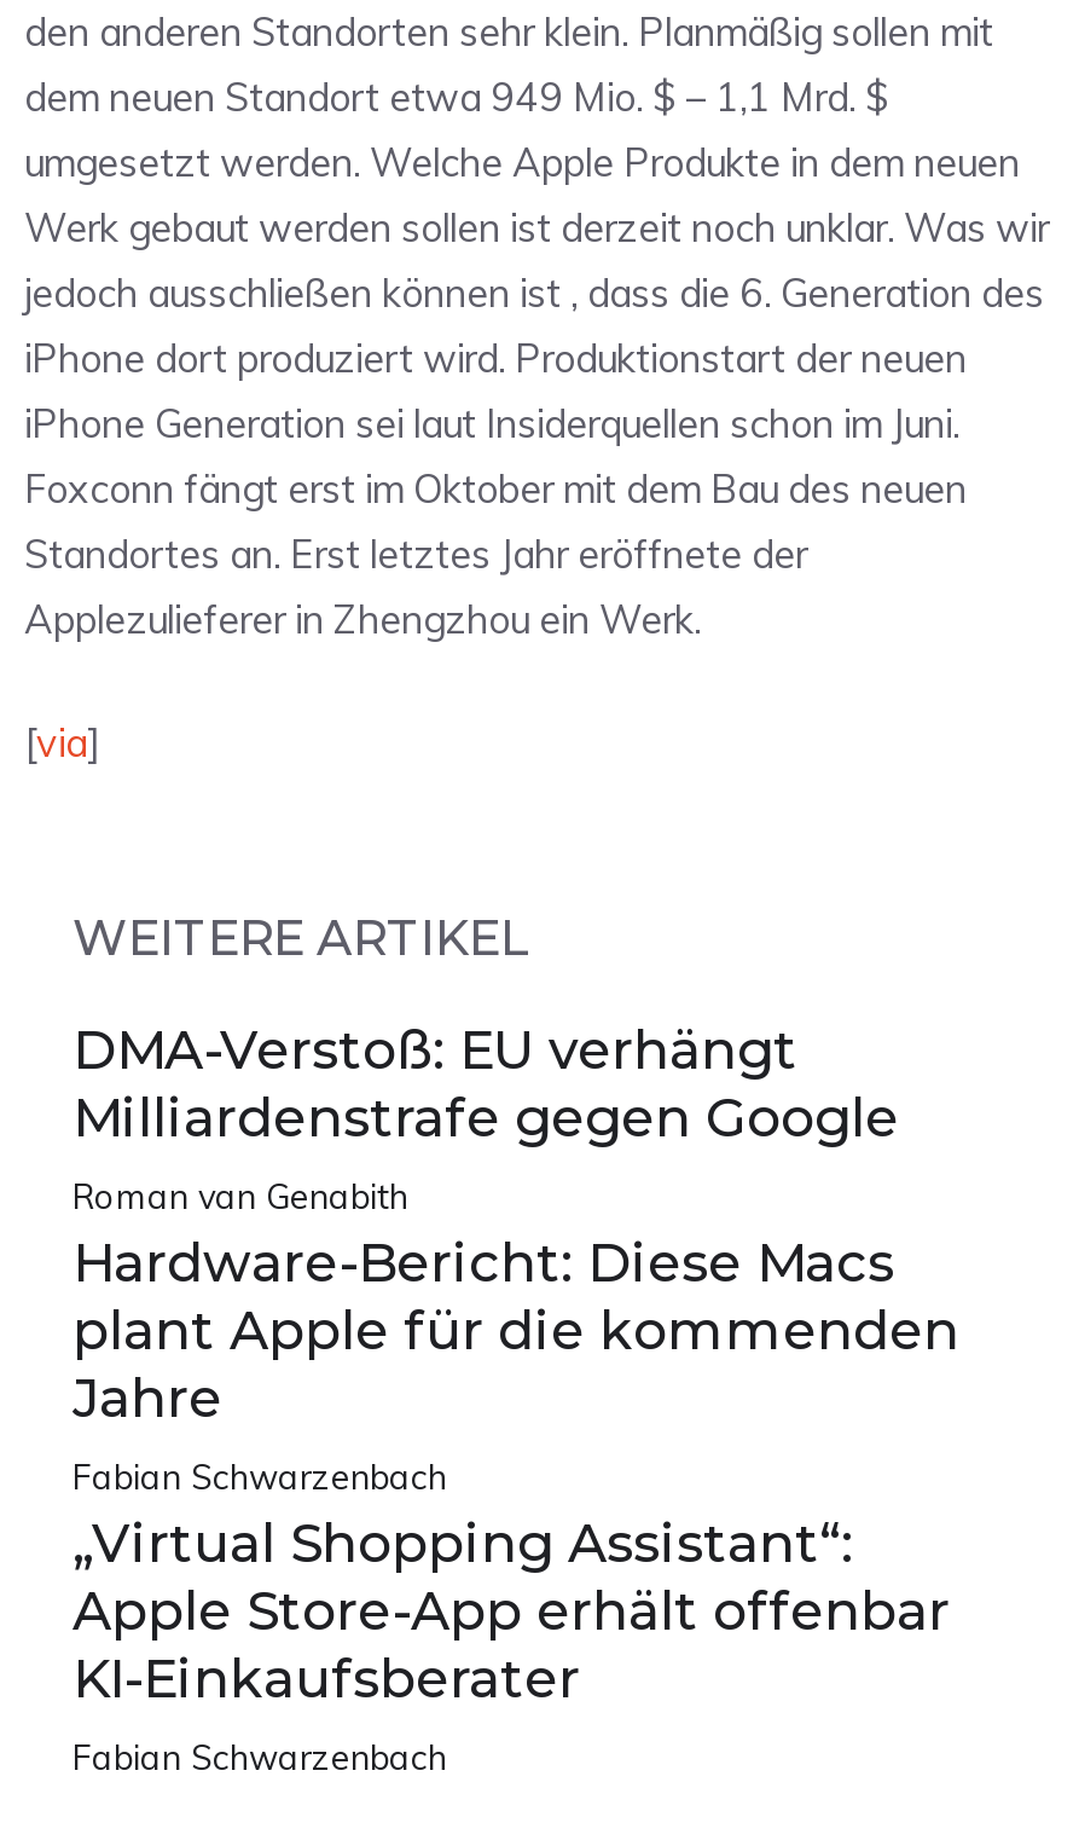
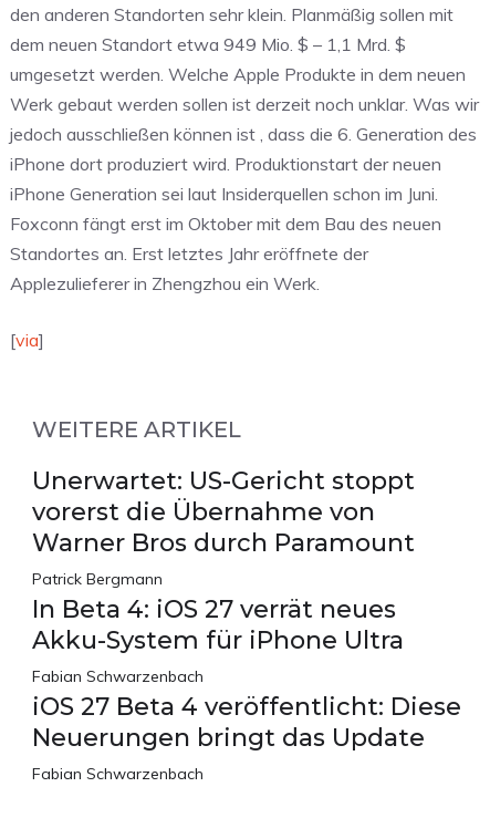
- DMA-Verstoß: EU verhängt
- Milliardenstrafe gegen Google
- Roman van Genabith
- Hardware-Bericht: Diese Macs
- plant Apple für die kommenden
- Jahre
+ Unerwartet: US-Gericht stoppt
+ vorerst die Übernahme von
+ Warner Bros durch Paramount
+ Patrick Bergmann
+ In Beta 4: iOS 27 verrät neues
+ Akku-System für iPhone Ultra

- „Virtual Shopping Assistant“:
- Apple Store-App erhält offenbar
- KI-Einkaufsberater
+ iOS 27 Beta 4 veröffentlicht: Diese
+ Neuerungen bringt das Update
